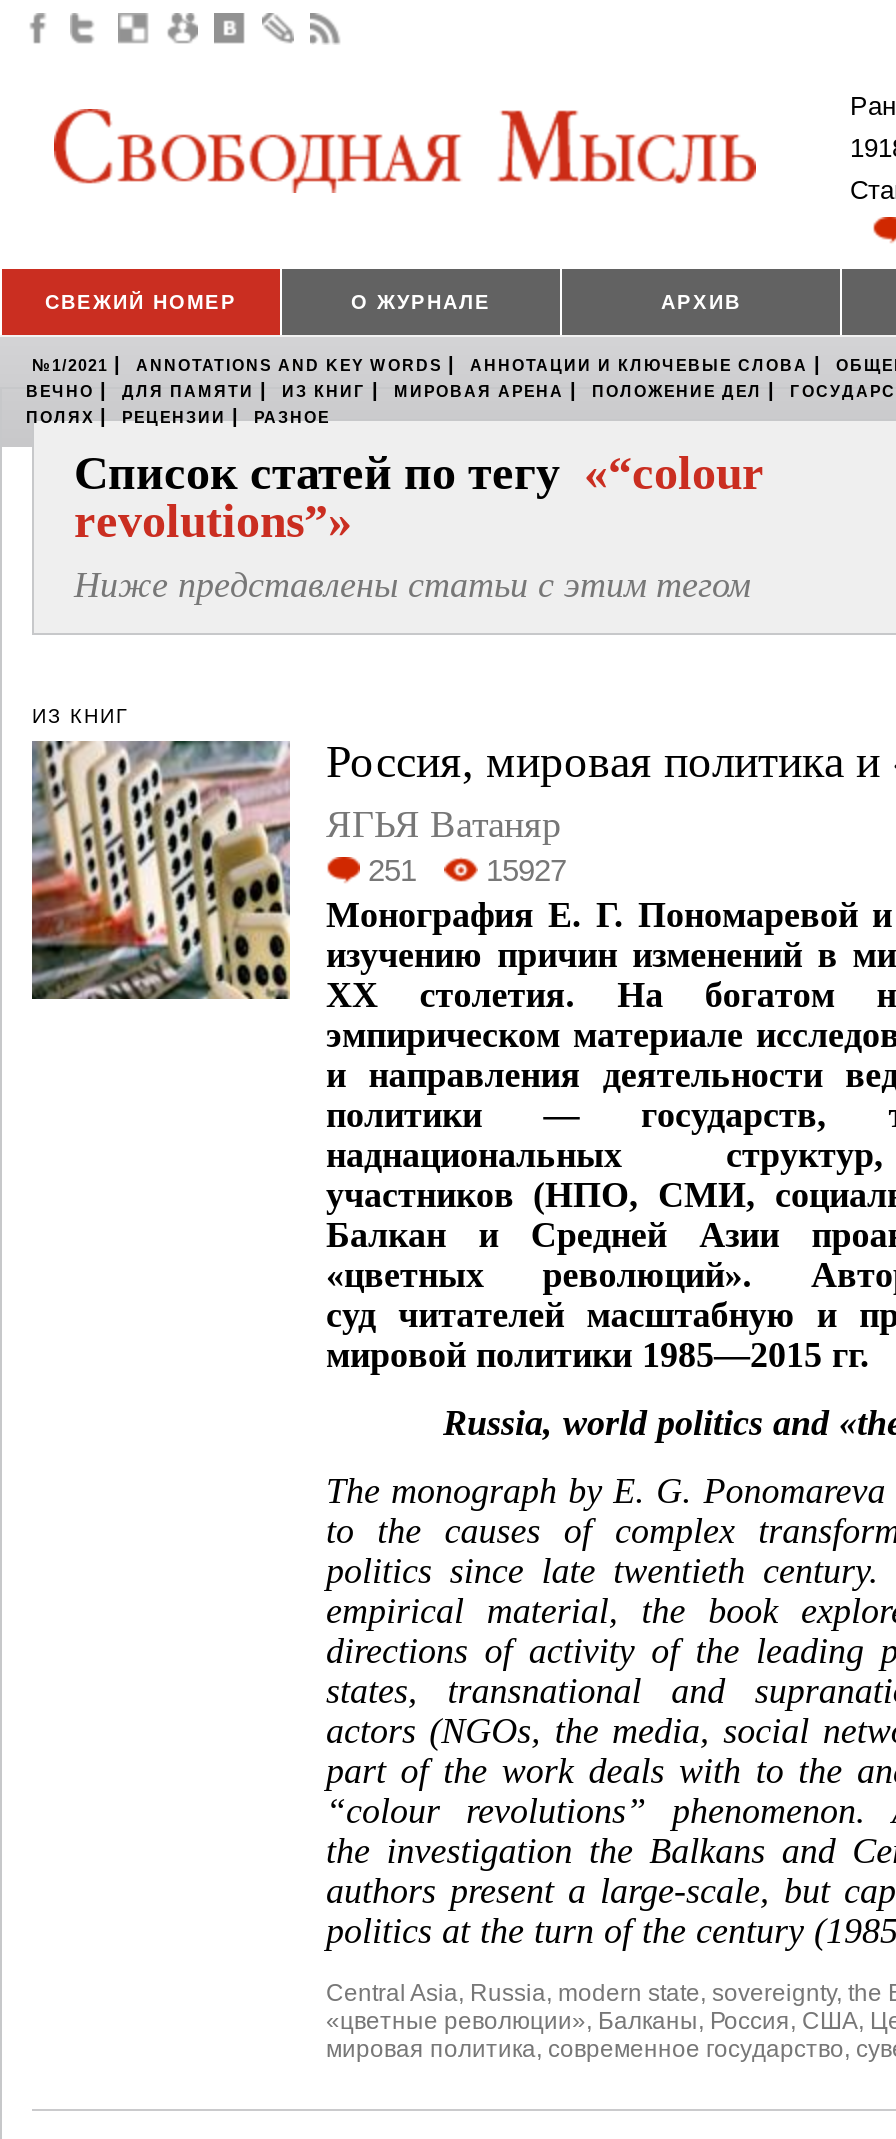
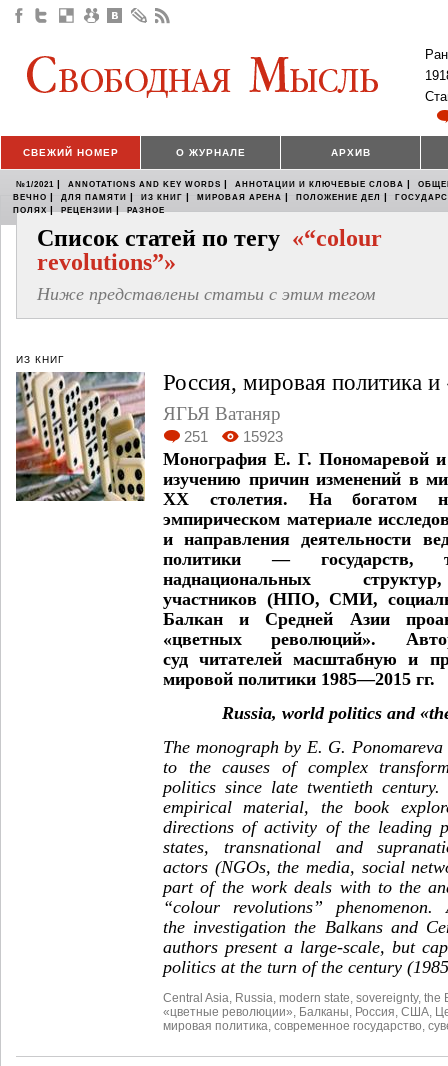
- 15927
+ 15923
